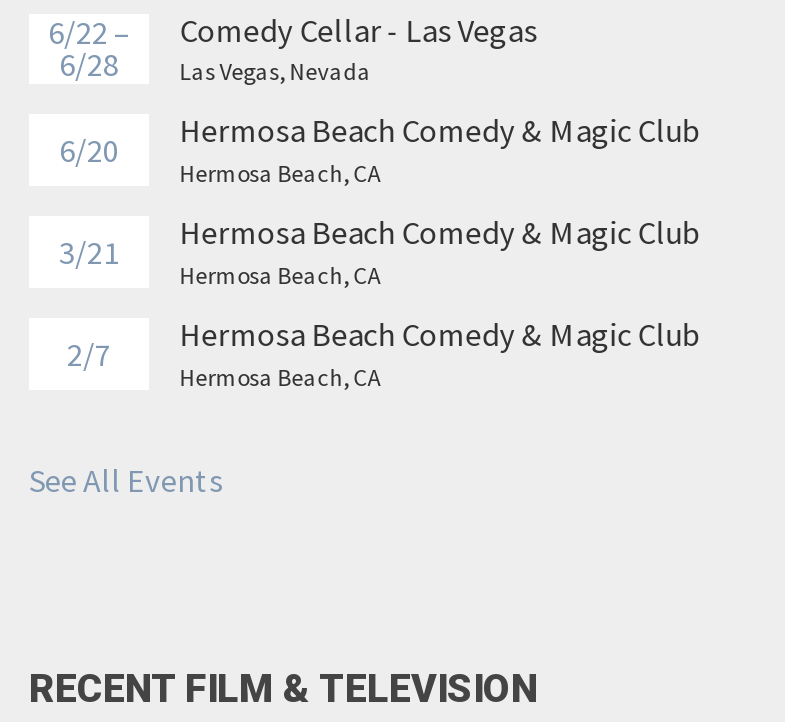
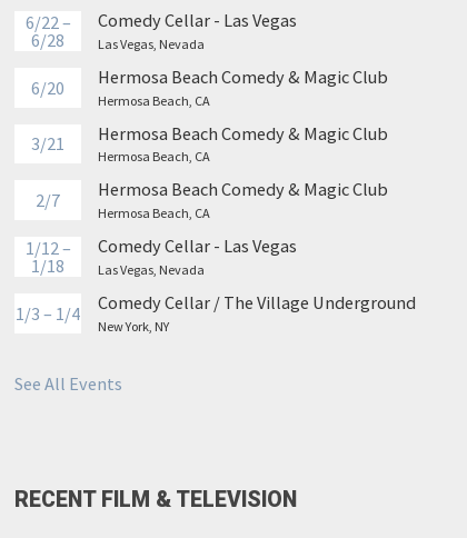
+ Comedy Cellar - Las Vegas
+ Las Vegas, Nevada
+ 1/3 – 1/4
+ Comedy Cellar / The Village Underground
+ New York, NY

+ 1/12 –
+ 1/18
